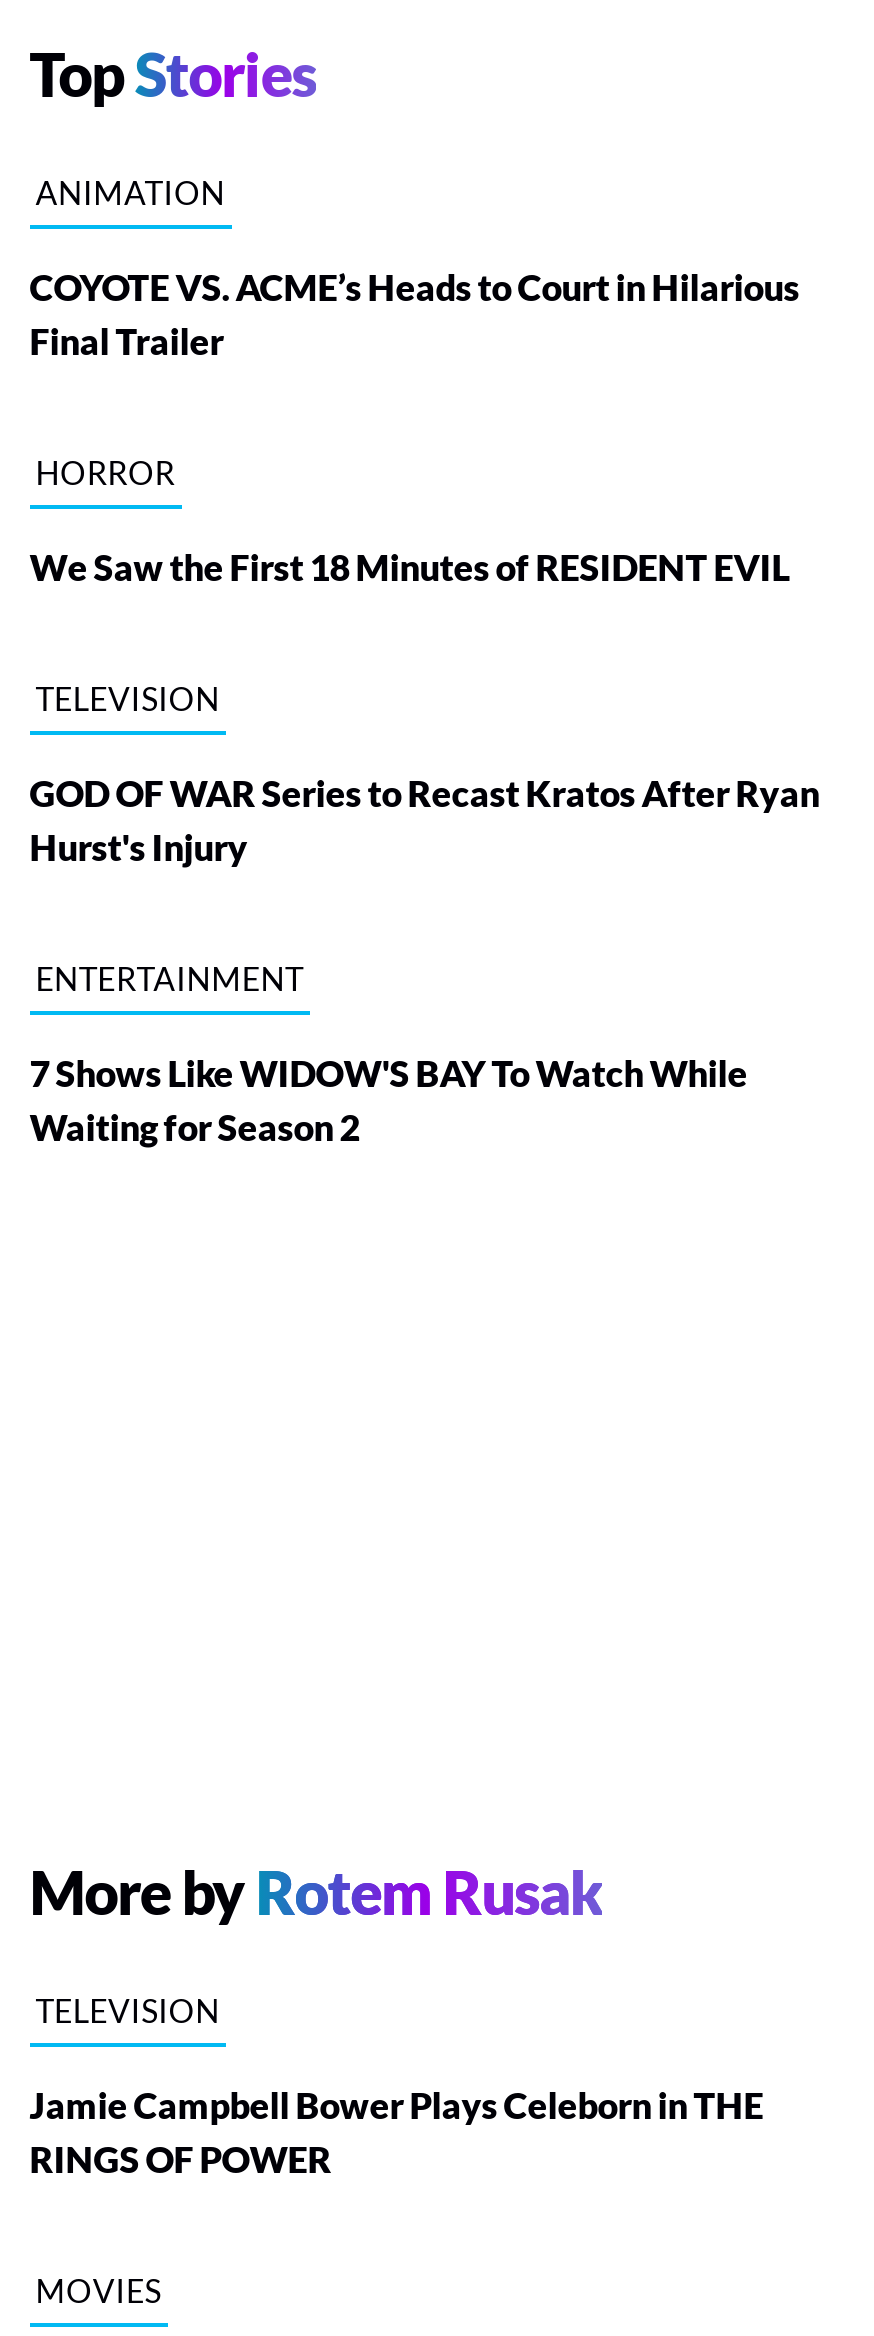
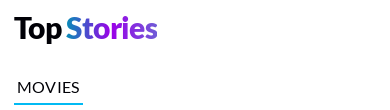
- ANIMATION
- COYOTE VS. ACME’s Heads to Court in Hilarious
- Final Trailer
- HORROR
- We Saw the First 18 Minutes of RESIDENT EVIL
- TELEVISION
- GOD OF WAR Series to Recast Kratos After Ryan
- Hurst's Injury
- ENTERTAINMENT
- 7 Shows Like WIDOW'S BAY To Watch While
- Waiting for Season 2

- More by Rotem Rusak
- TELEVISION
- Jamie Campbell Bower Plays Celeborn in THE
- RINGS OF POWER
